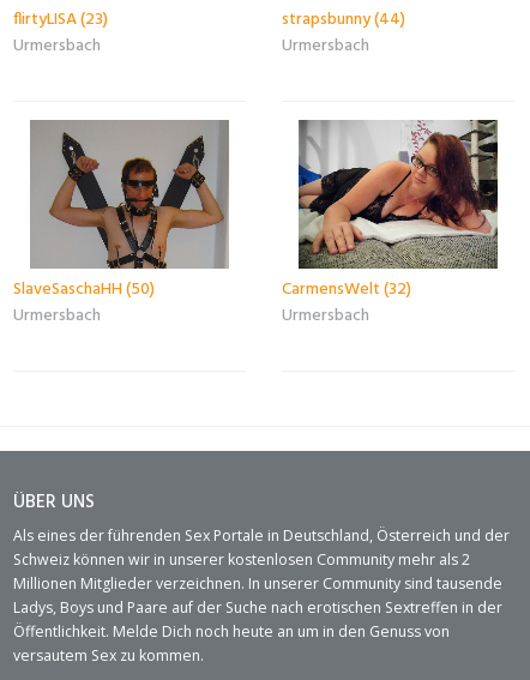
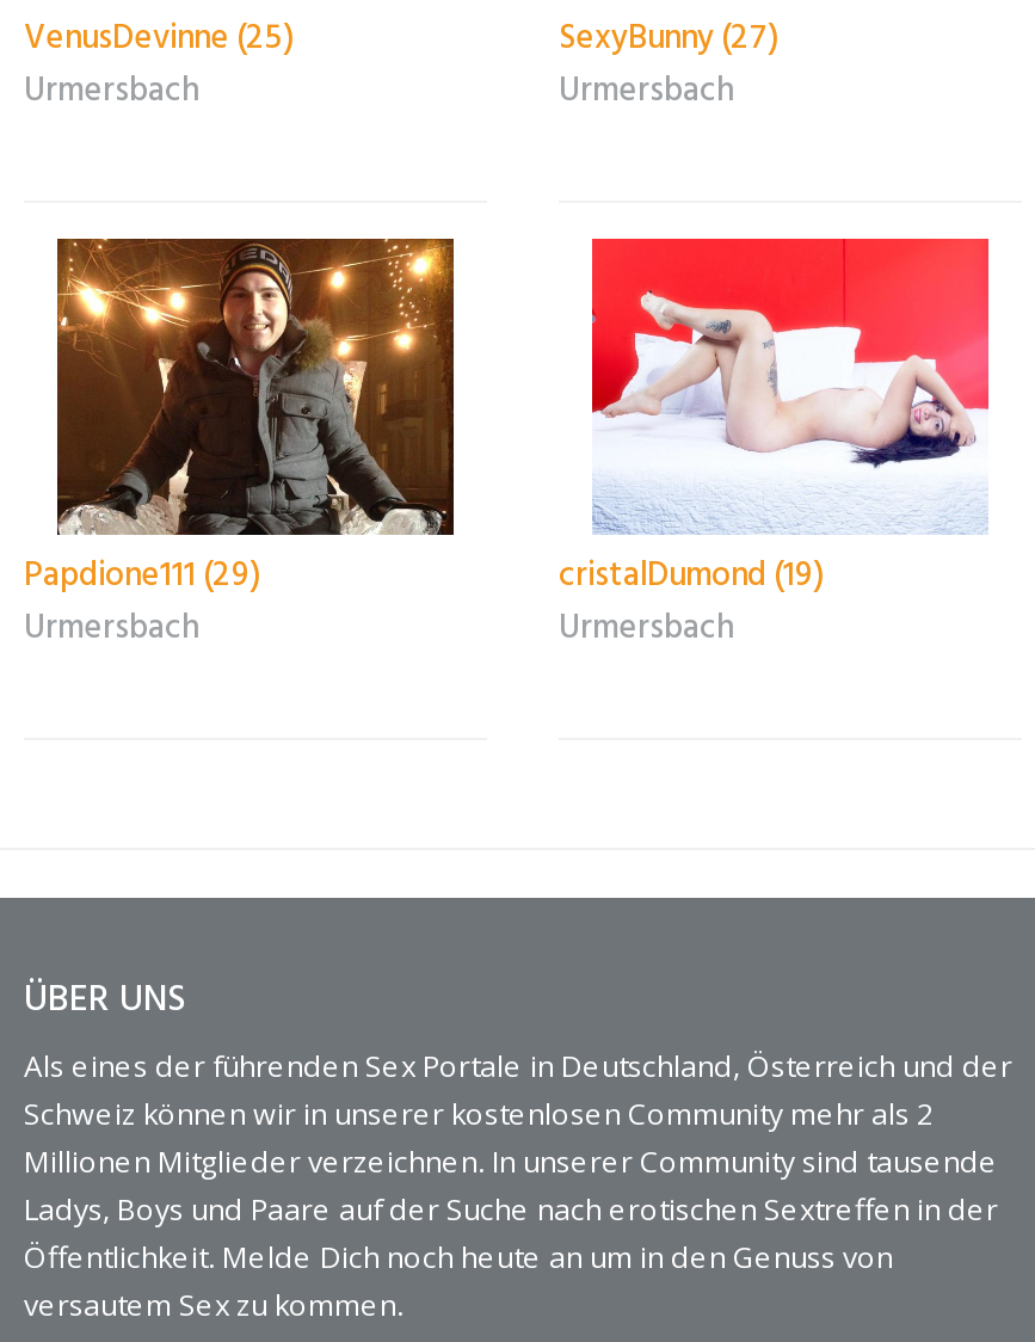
- flirtyLISA (23)
+ VenusDevinne (25)

- strapsbunny (44)
+ SexyBunny (27)

- [image]
- SlaveSaschaHH (50)
+ [image]
+ Papdione111 (29)

- [image]
- CarmensWelt (32)
+ [image]
+ cristalDumond (19)
